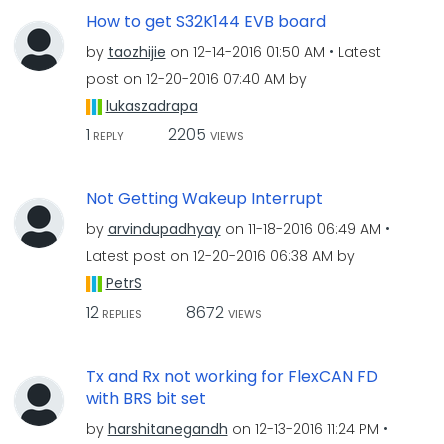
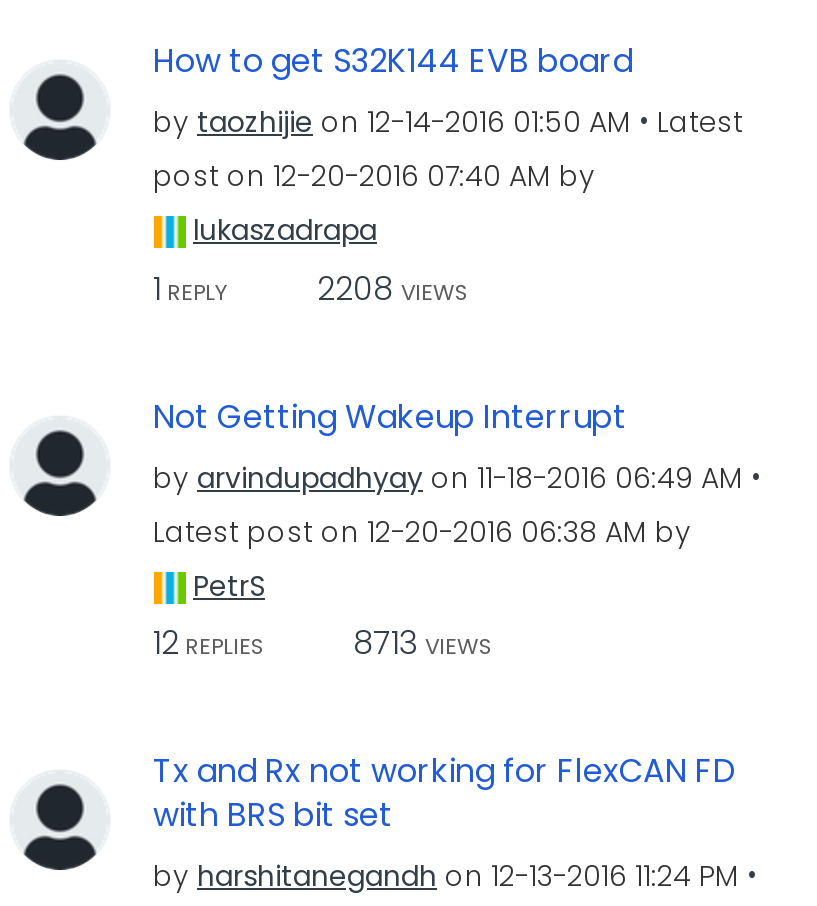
- 1 REPLY 2205 VIEWS
+ 1 REPLY 2208 VIEWS

- 12 REPLIES 8672 VIEWS
+ 12 REPLIES 8713 VIEWS
